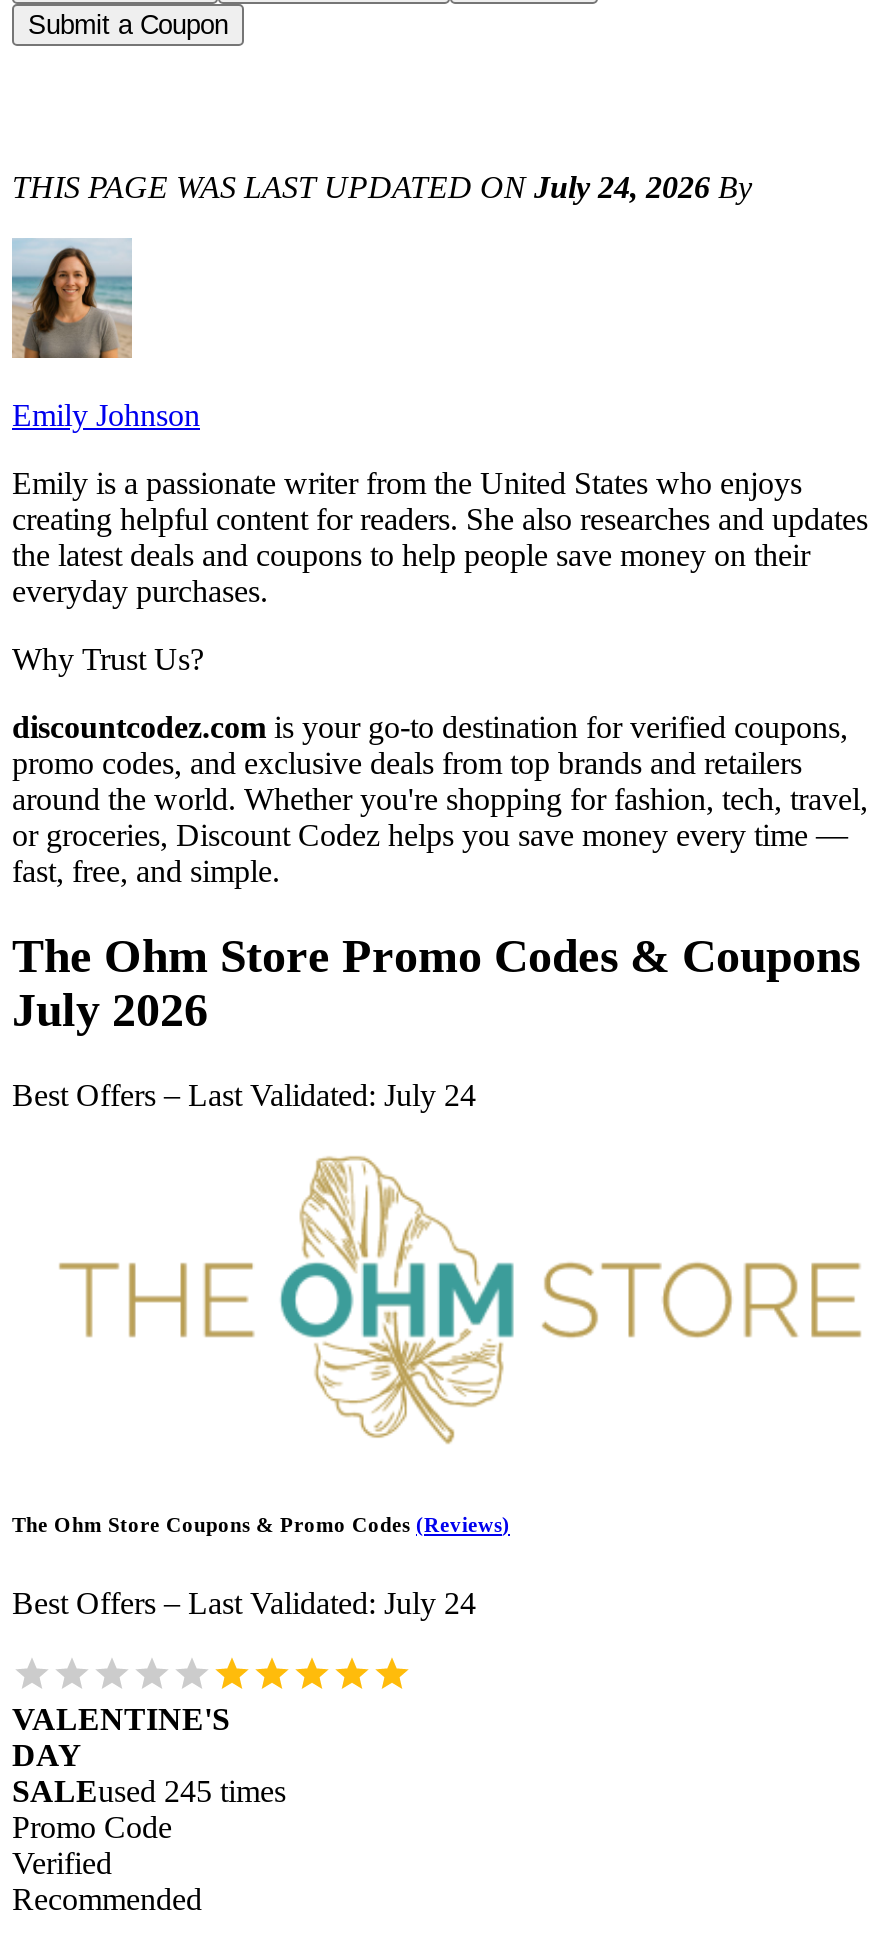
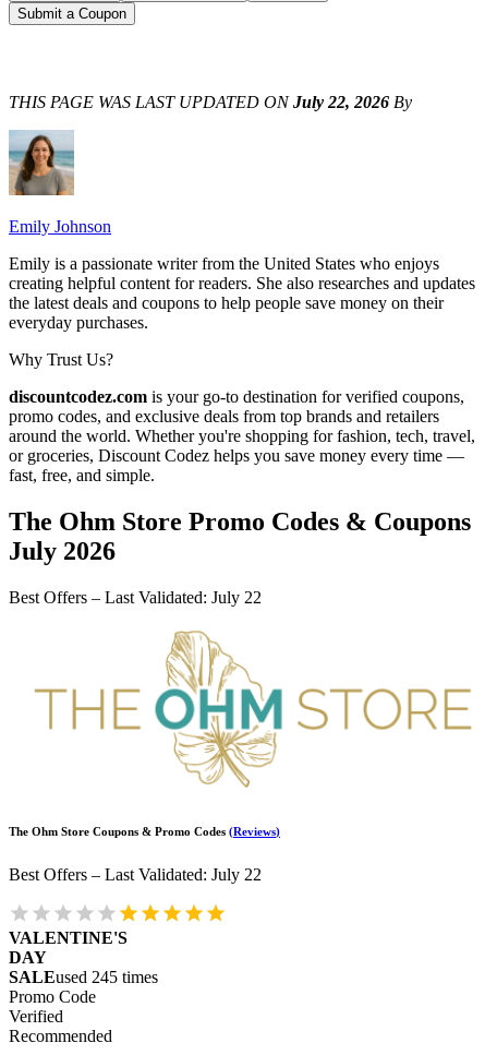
- THIS PAGE WAS LAST UPDATED ON July 24, 2026 By
+ THIS PAGE WAS LAST UPDATED ON July 22, 2026 By

- Best Offers – Last Validated: July 24
+ Best Offers – Last Validated: July 22

- Best Offers – Last Validated: July 24
+ Best Offers – Last Validated: July 22
